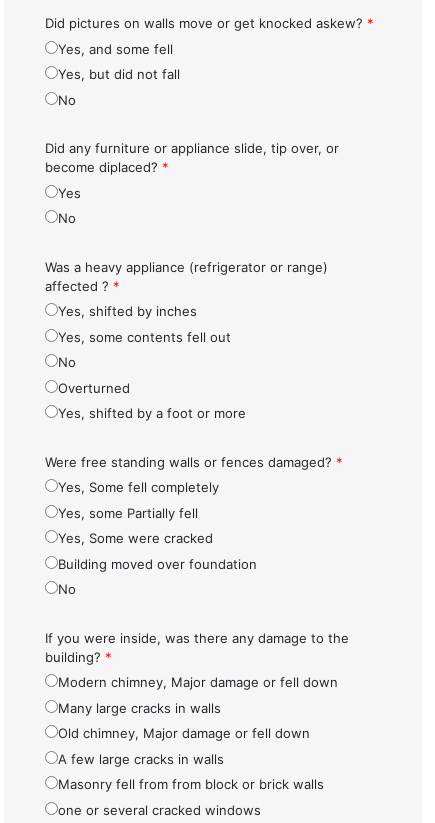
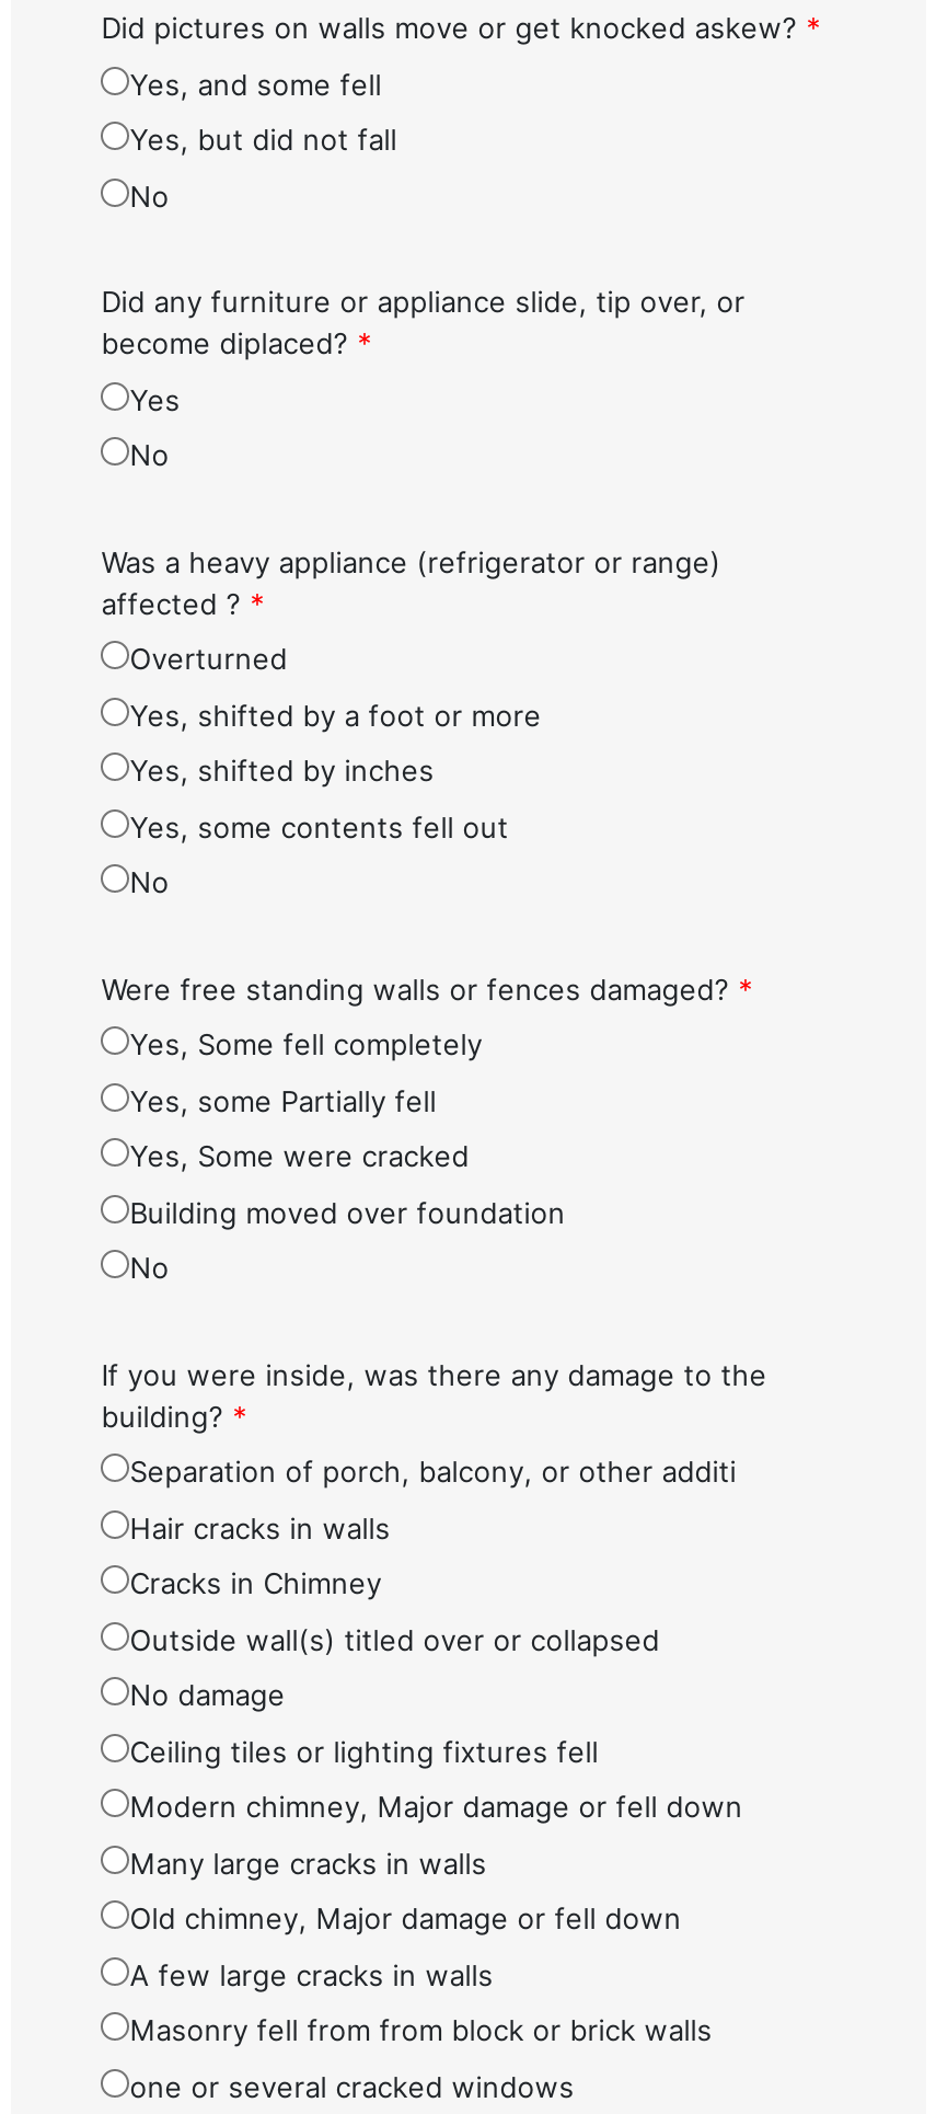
moved up: Overturned | Yes, shifted by a foot or more

+ Separation of porch, balcony, or other additi
+ Hair cracks in walls
+ Cracks in Chimney
+ Outside wall(s) titled over or collapsed
+ No damage
+ Ceiling tiles or lighting fixtures fell
